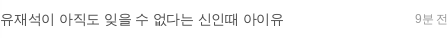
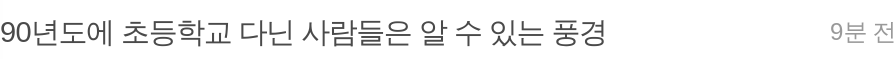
- 유재석이 아직도 잊을 수 없다는 신인때 아이유
+ 90년도에 초등학교 다닌 사람들은 알 수 있는 풍경
